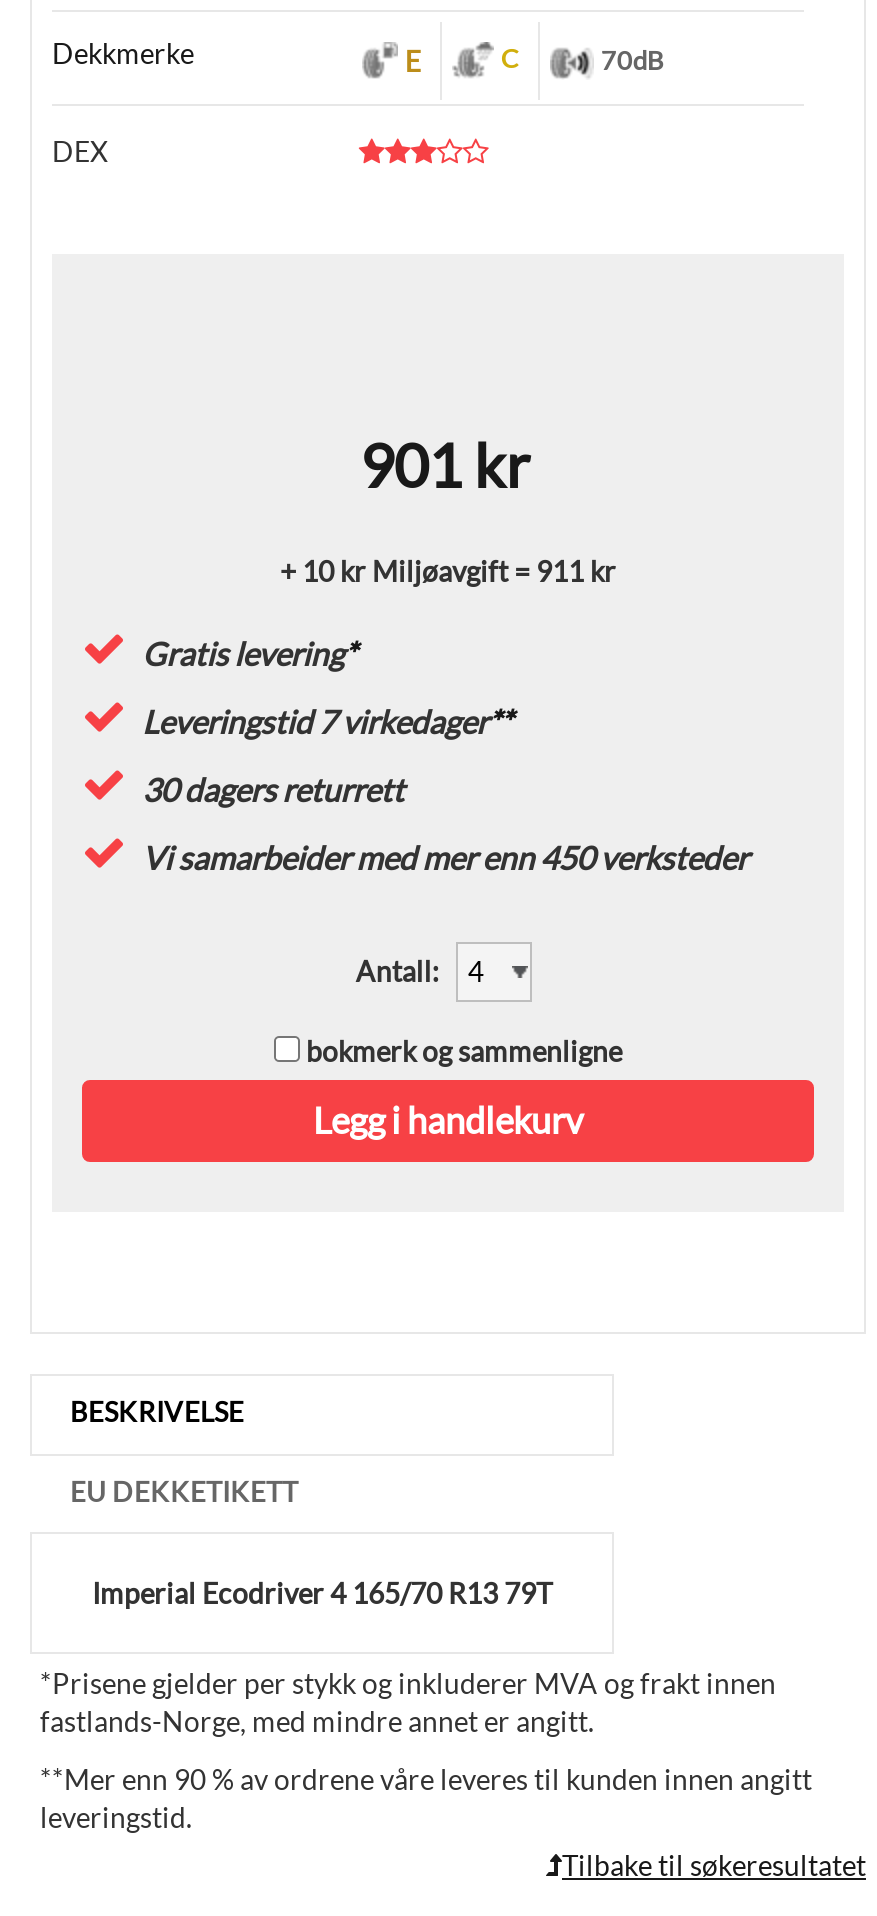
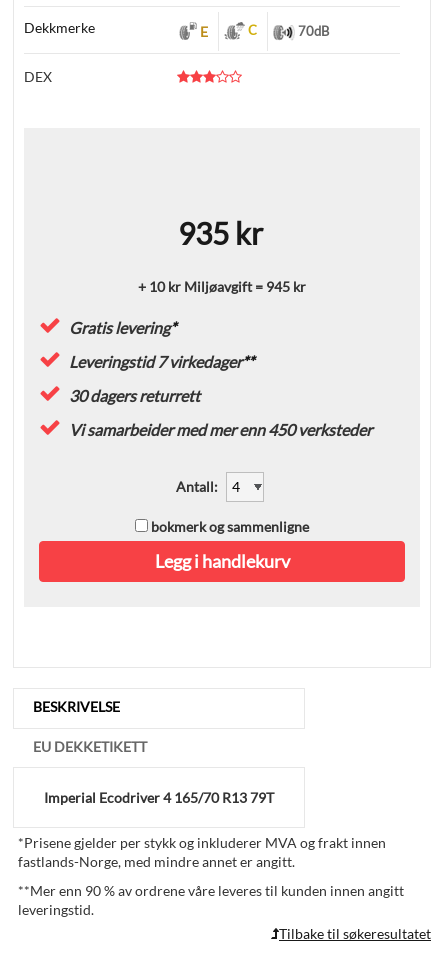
- 901 kr
+ 935 kr

- + 10 kr Miljøavgift = 911 kr
+ + 10 kr Miljøavgift = 945 kr
